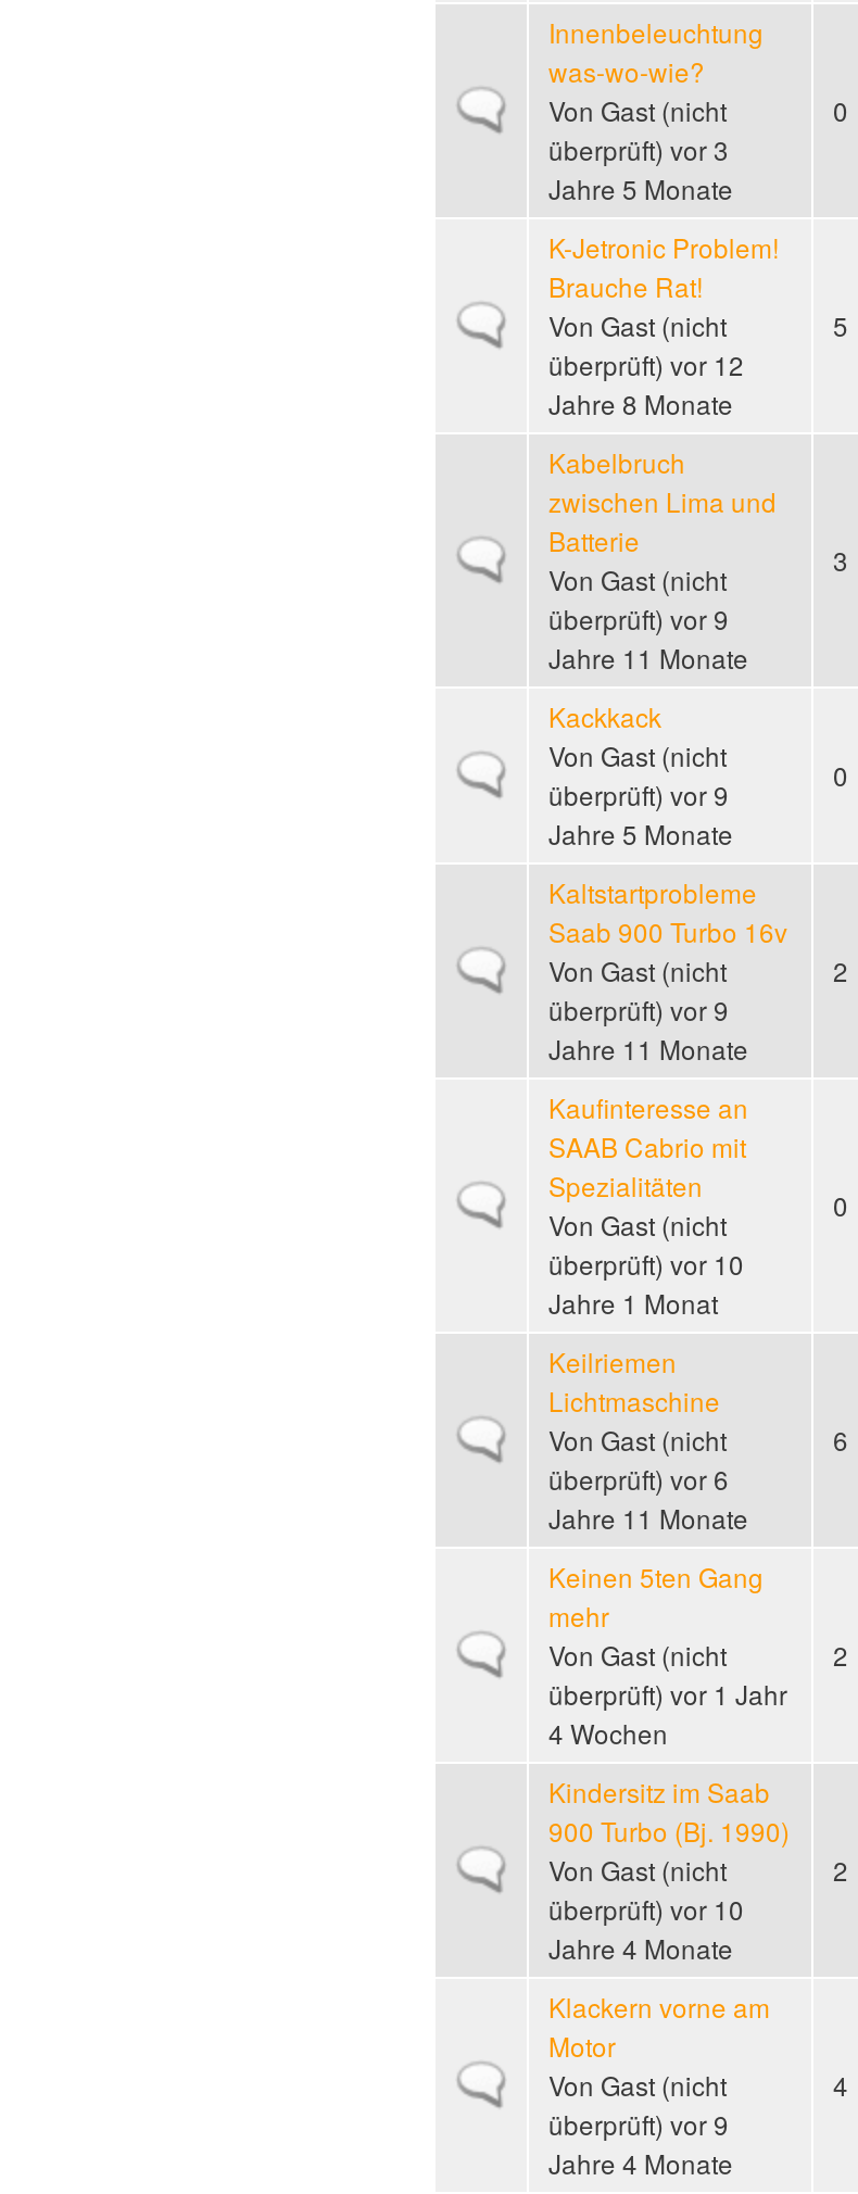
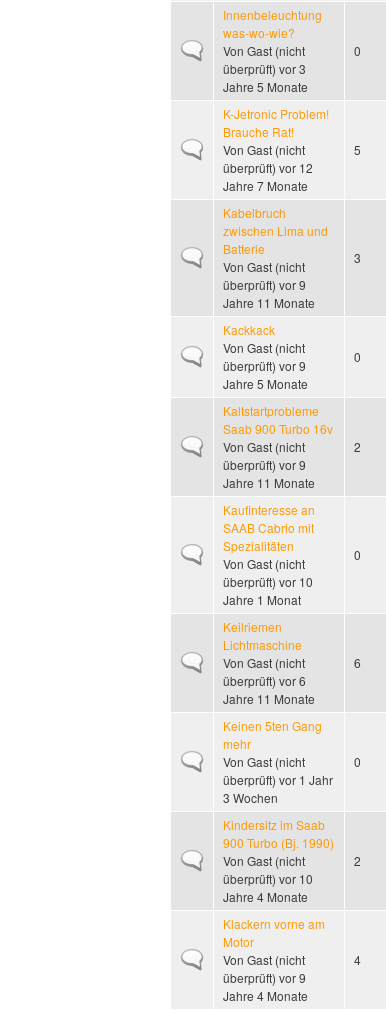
- Jahre 8 Monate
+ Jahre 7 Monate

- 2
+ 0

- 4 Wochen
+ 3 Wochen
